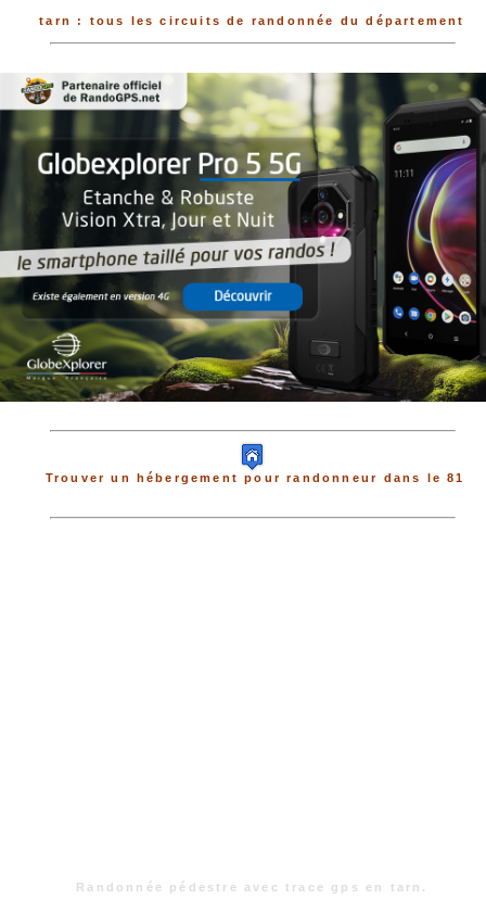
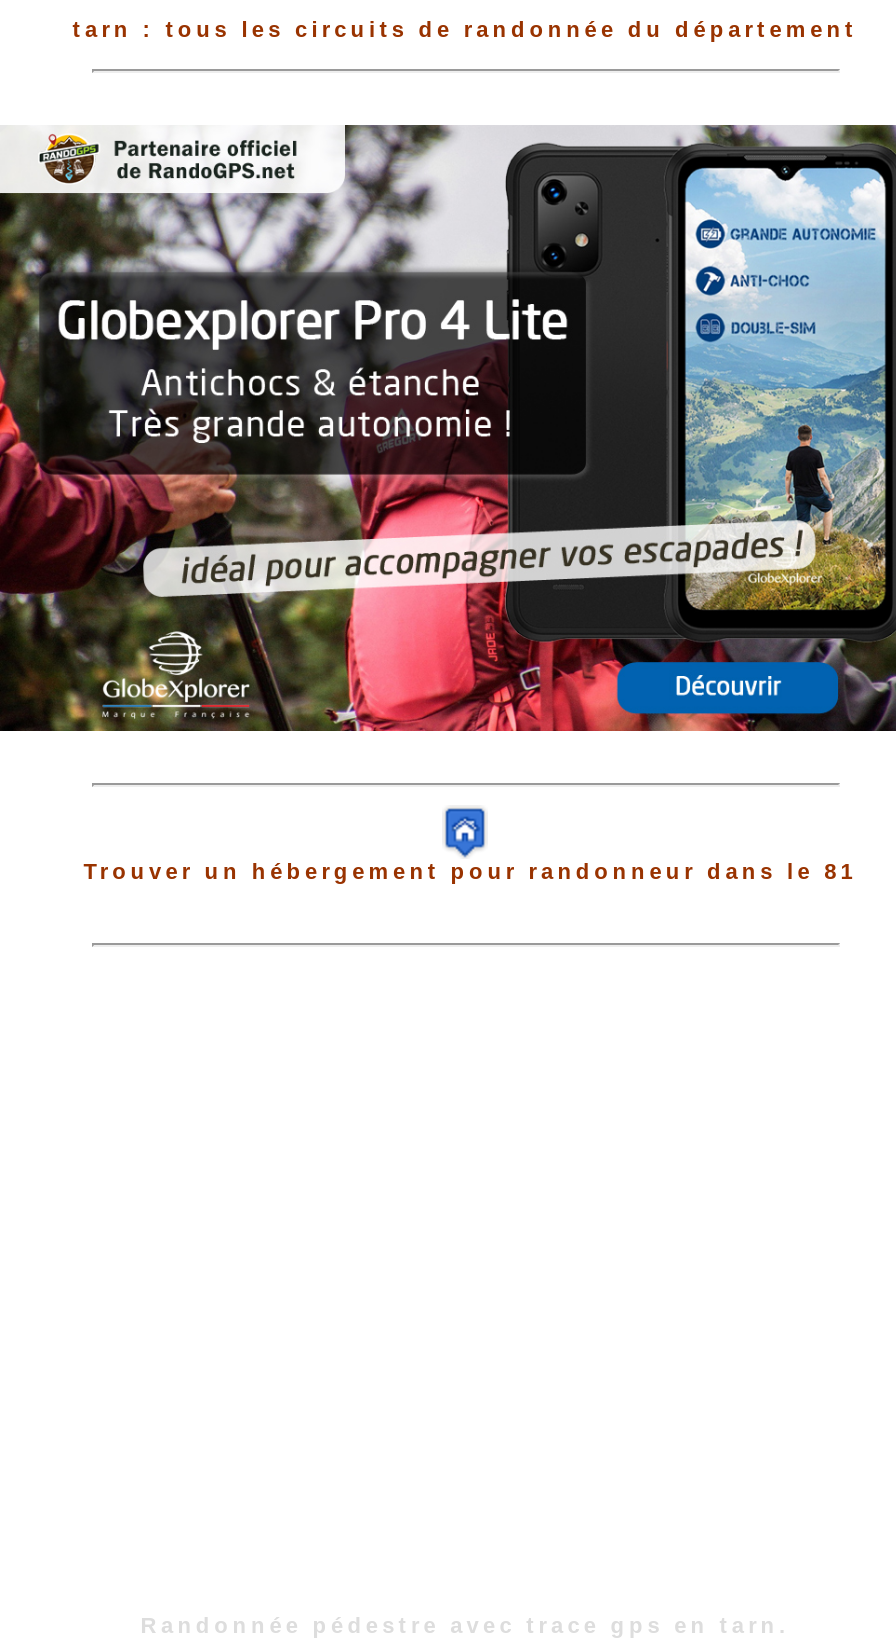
- [image]
+ [image]
